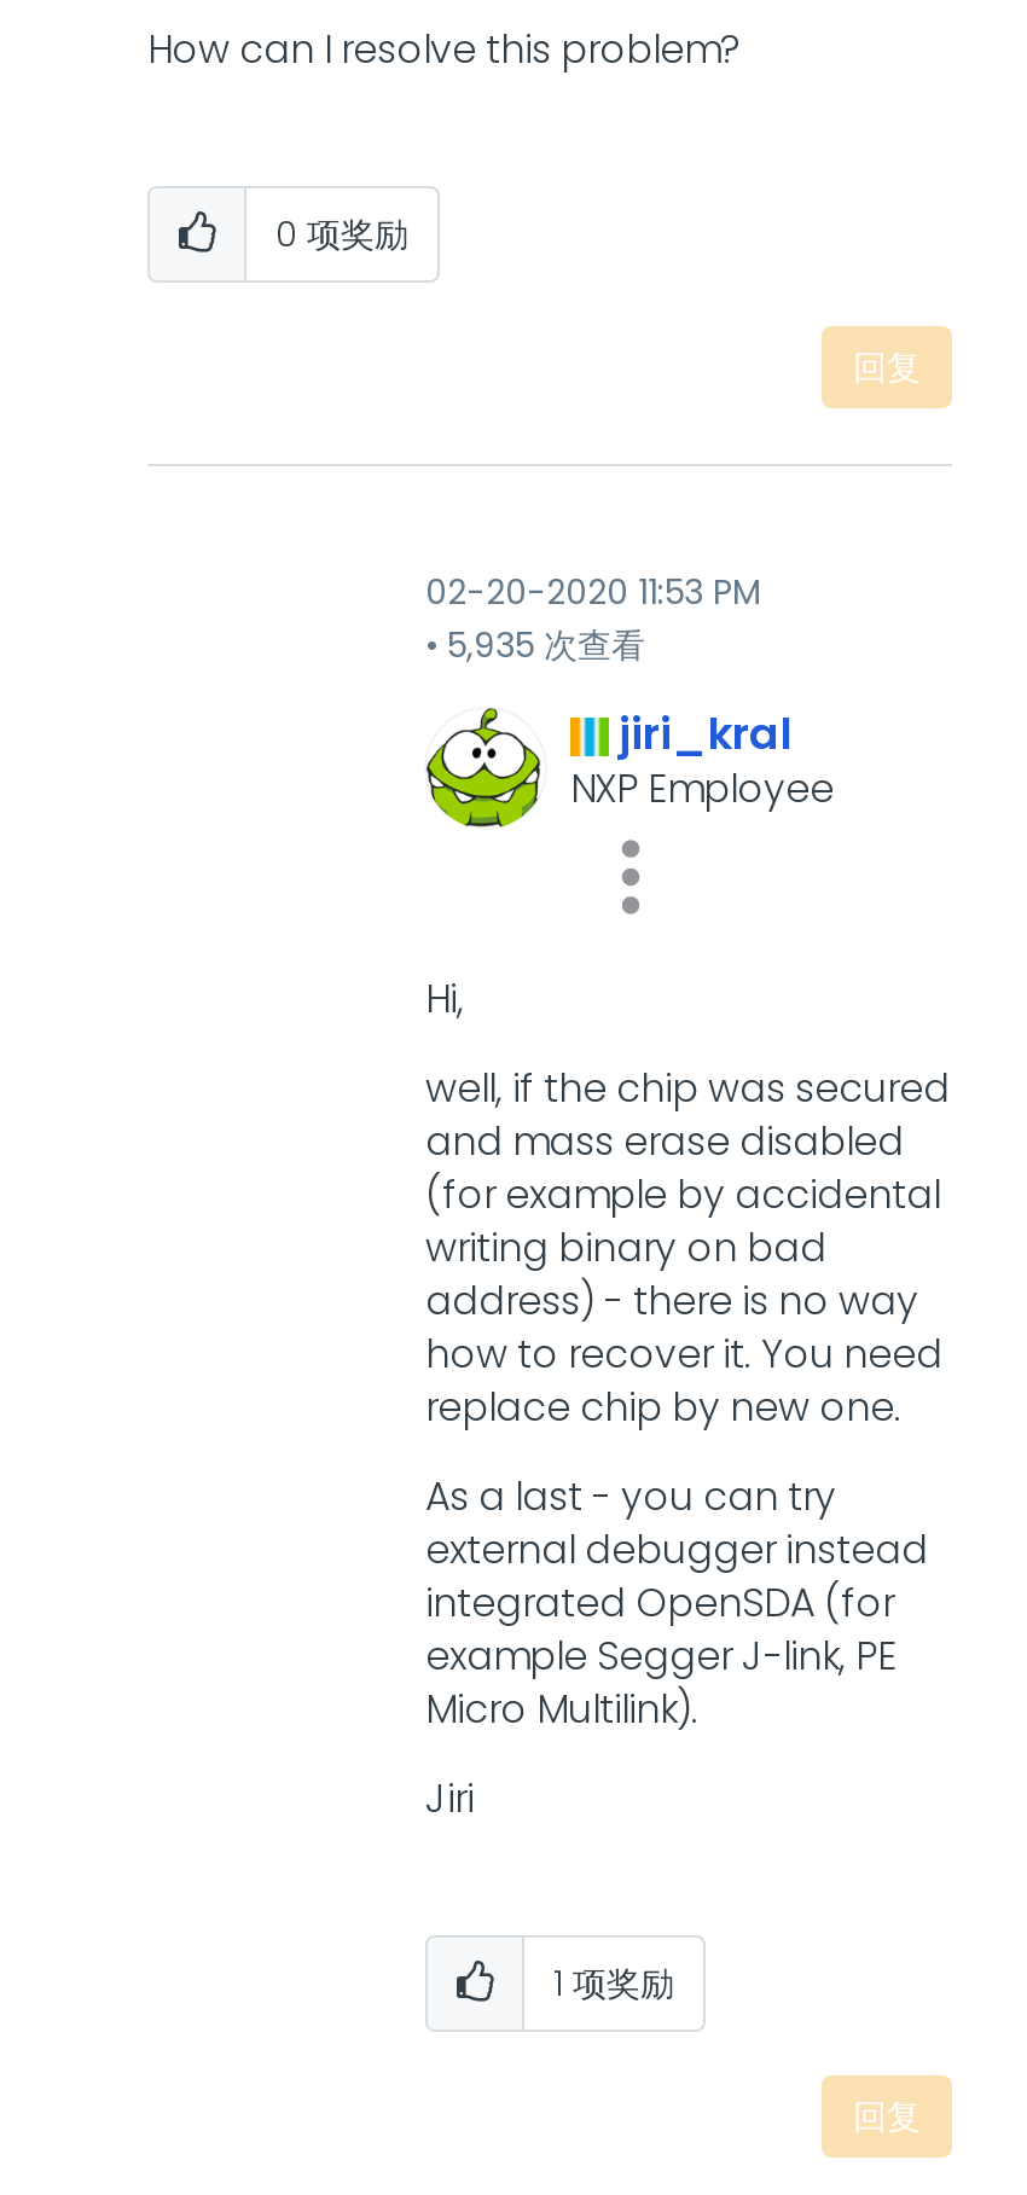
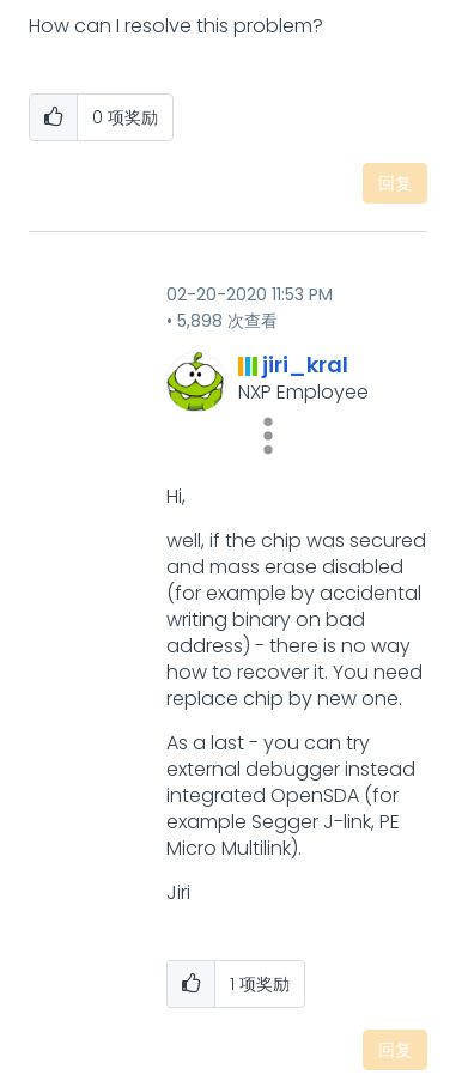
- 5,935 次查看
+ 5,898 次查看
